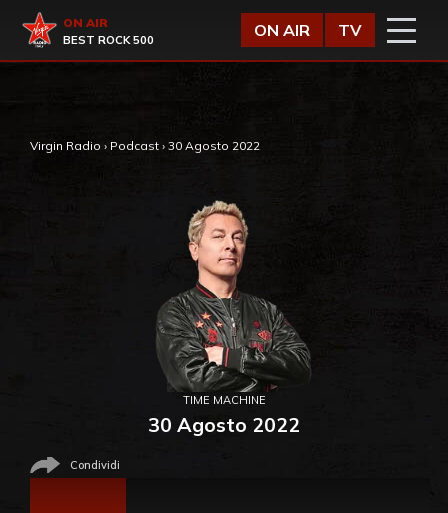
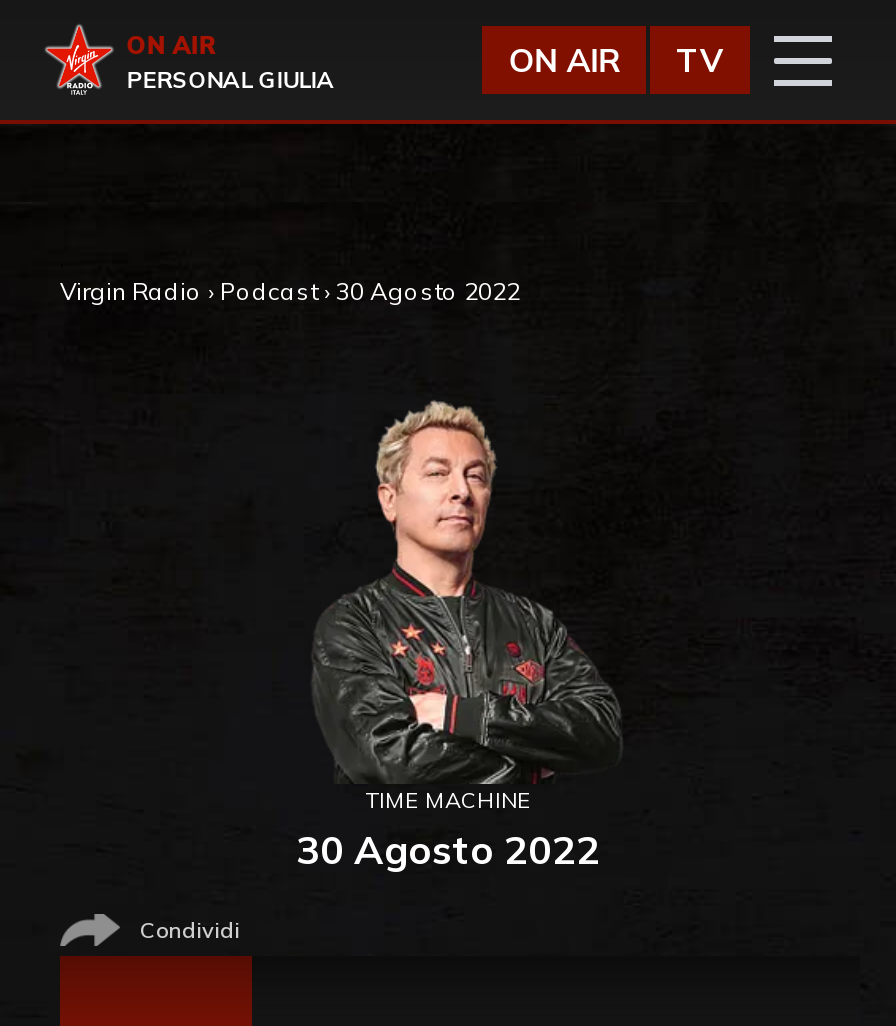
- BEST ROCK 500
+ PERSONAL GIULIA
